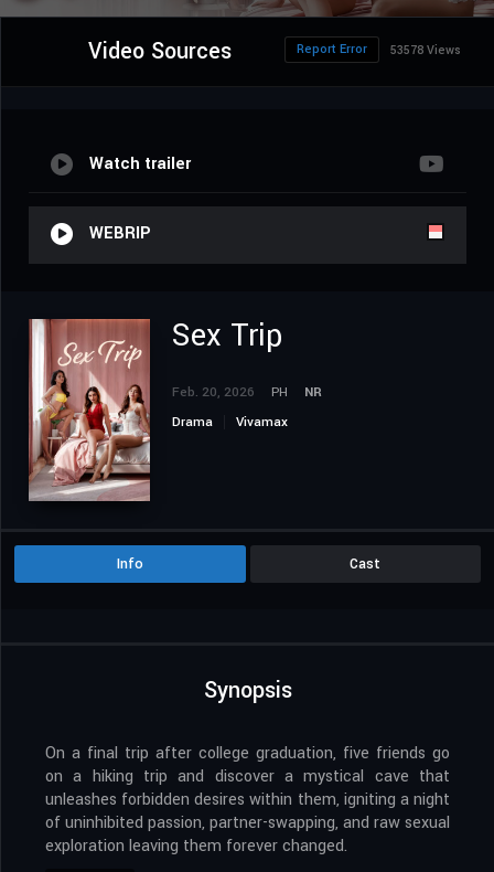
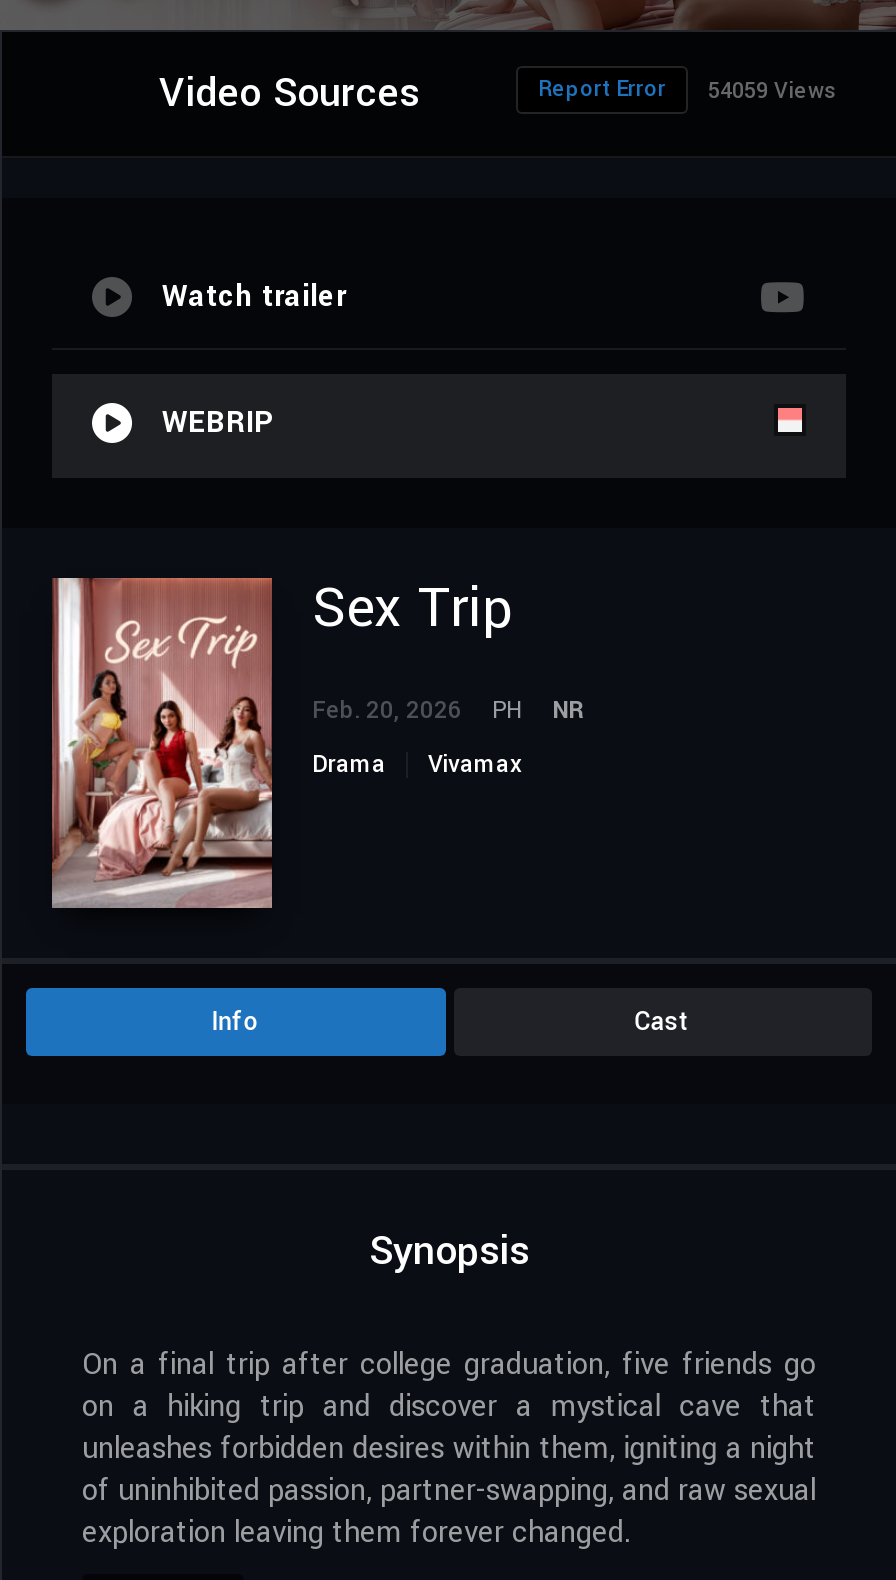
- Report Error 53578 Views
+ Report Error 54059 Views
